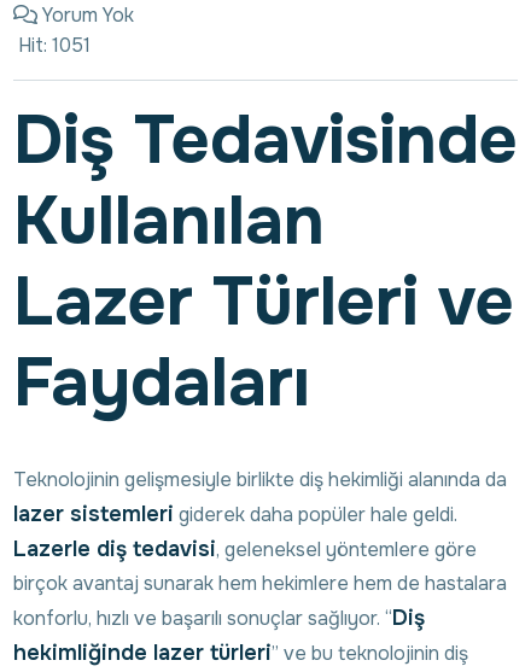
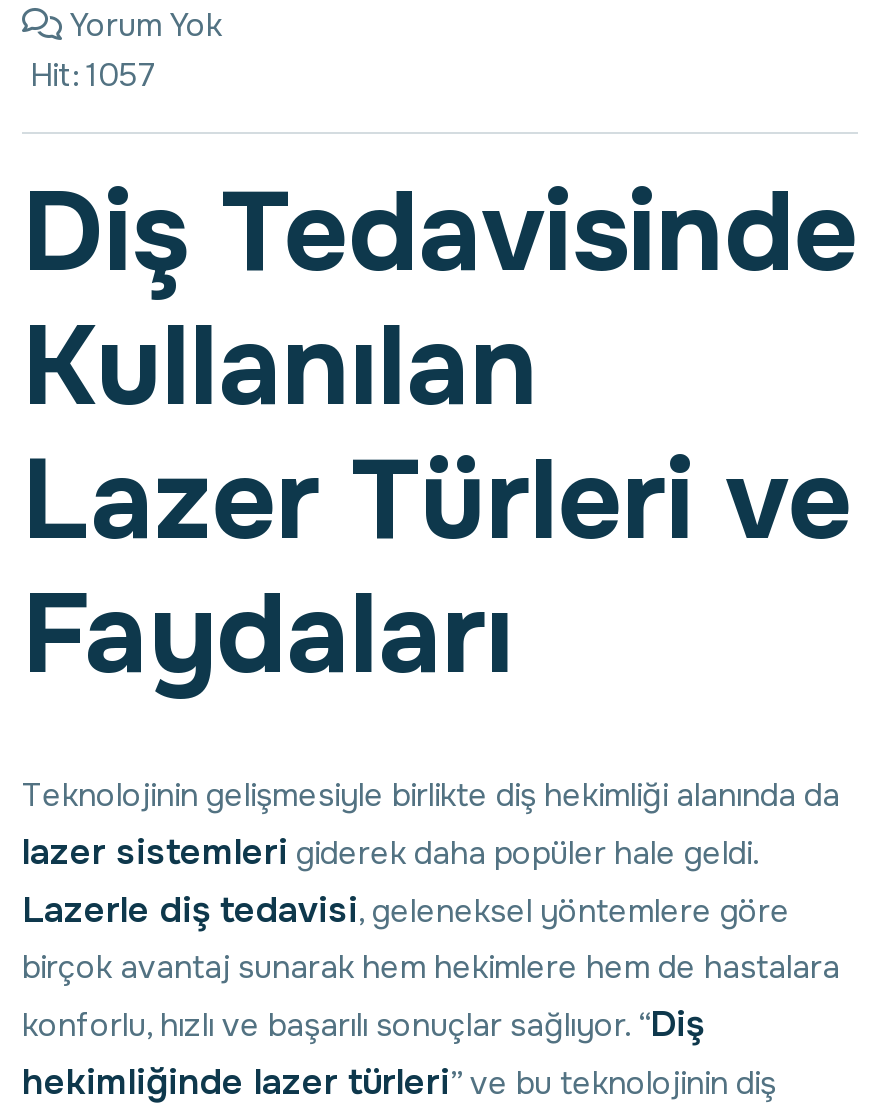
- Hit: 1051
+ Hit: 1057
